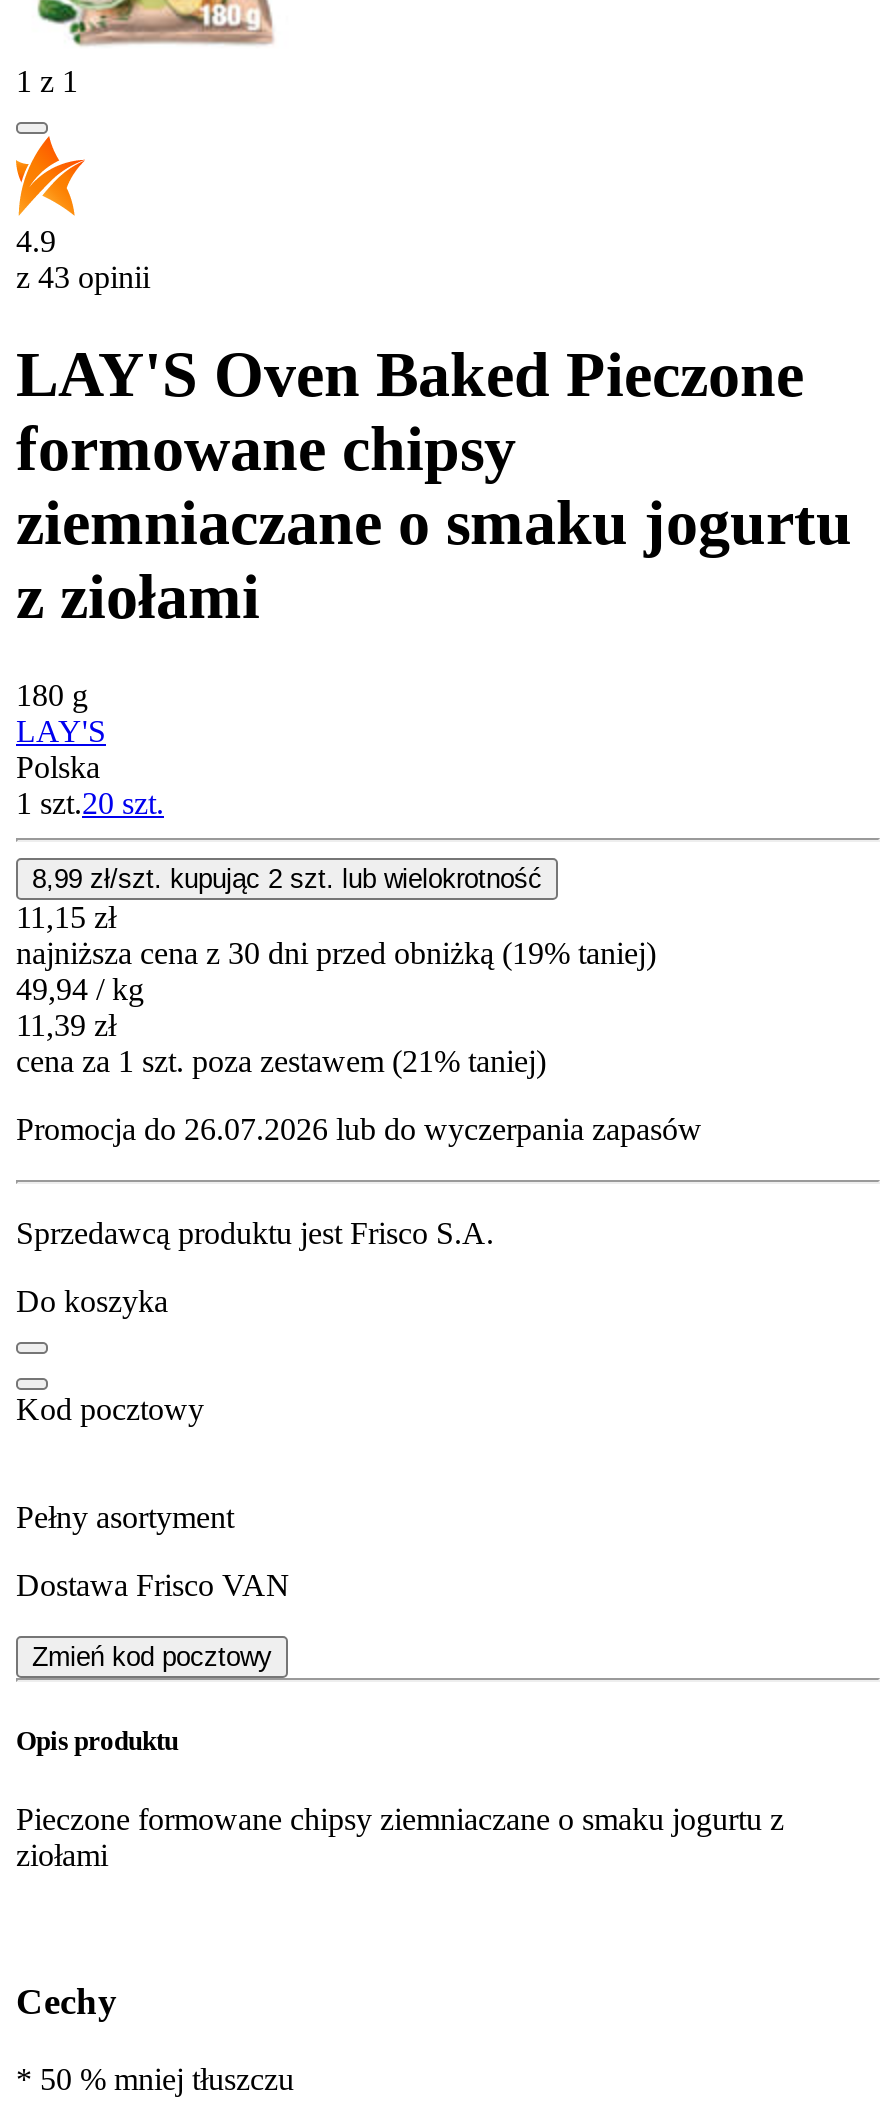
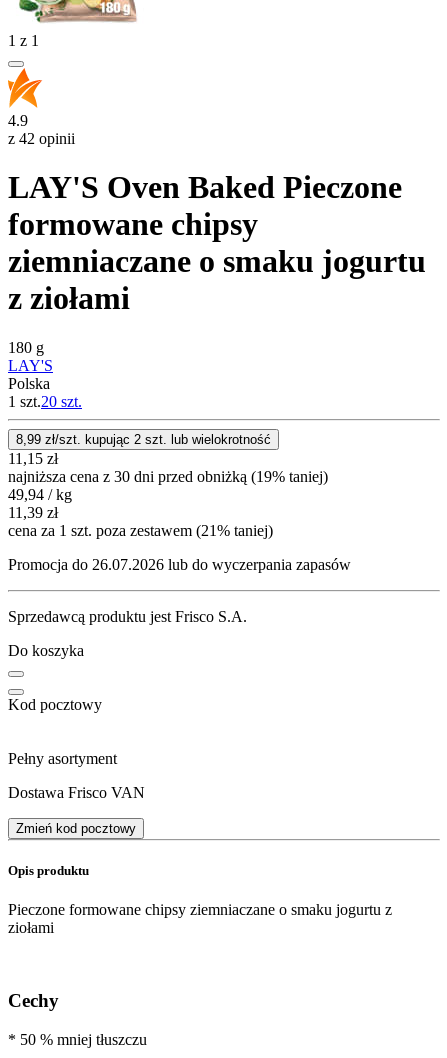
- z 43 opinii
+ z 42 opinii
